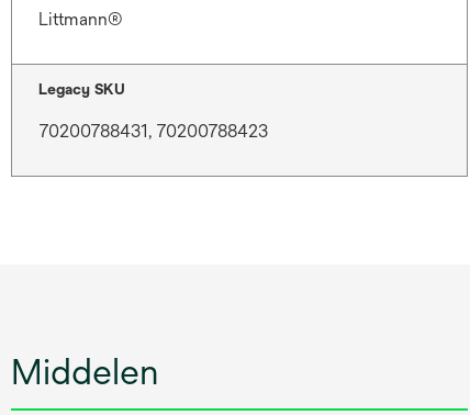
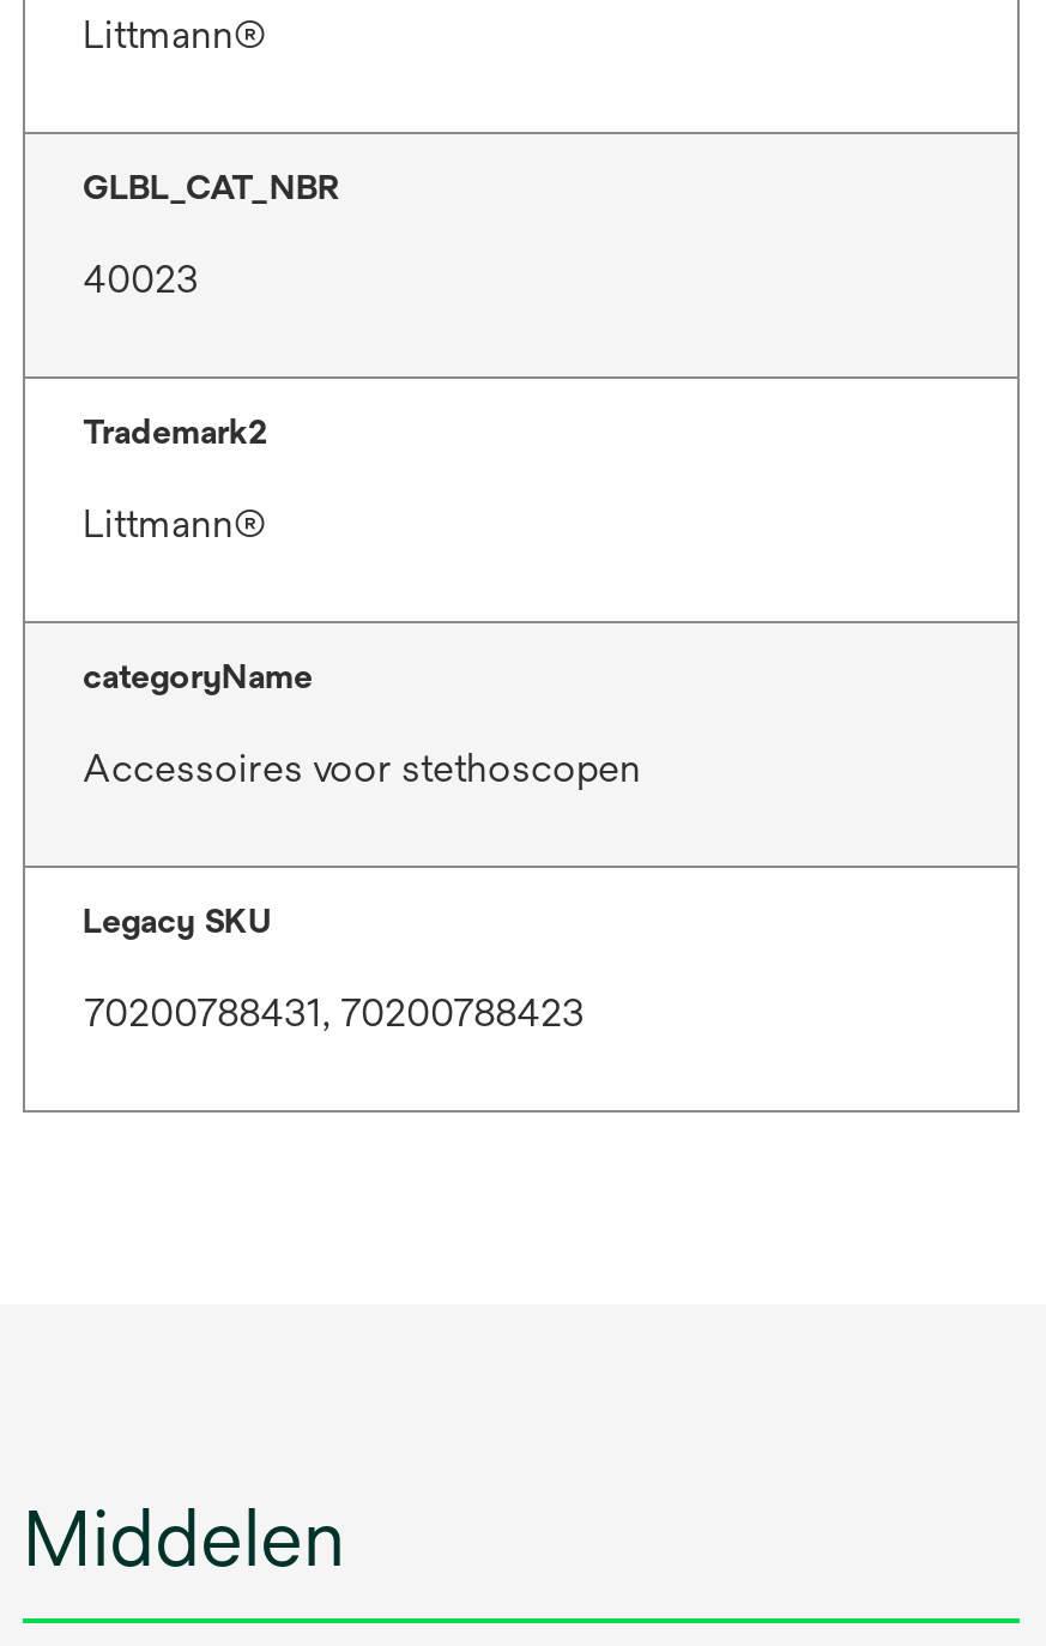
+ GLBL_CAT_NBR
+ 40023
+ Trademark2
+ Littmann®
+ categoryName
+ Accessoires voor stethoscopen
